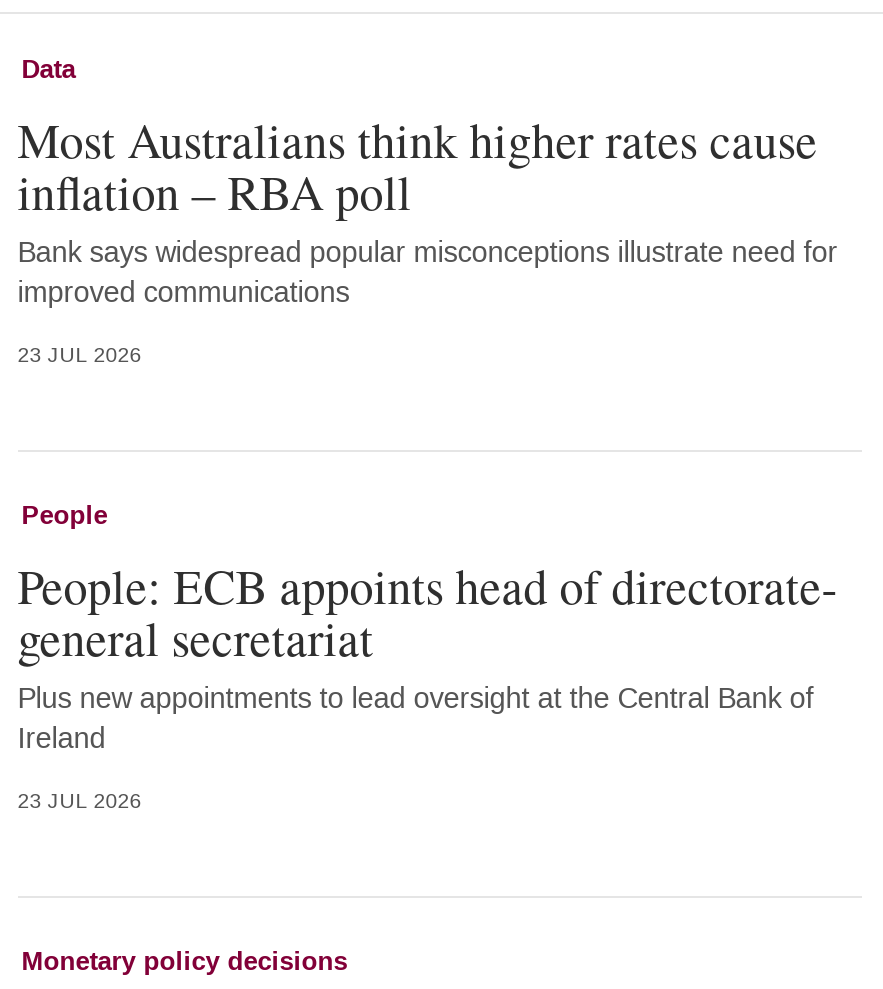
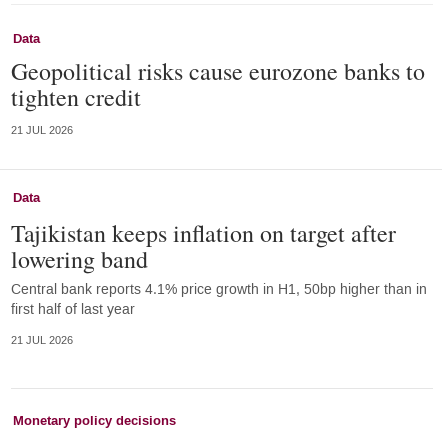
- Most Australians think higher rates cause
- inflation – RBA poll
- Bank says widespread popular misconceptions illustrate need for
- improved communications
- 23 JUL 2026
+ Geopolitical risks cause eurozone banks to
+ tighten credit
+ 21 JUL 2026

- People
- People: ECB appoints head of directorate-
- general secretariat
- Plus new appointments to lead oversight at the Central Bank of
- Ireland
- 23 JUL 2026
+ Data
+ Tajikistan keeps inflation on target after
+ lowering band
+ Central bank reports 4.1% price growth in H1, 50bp higher than in
+ first half of last year
+ 21 JUL 2026
